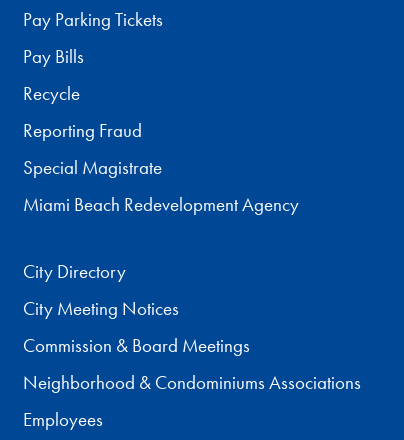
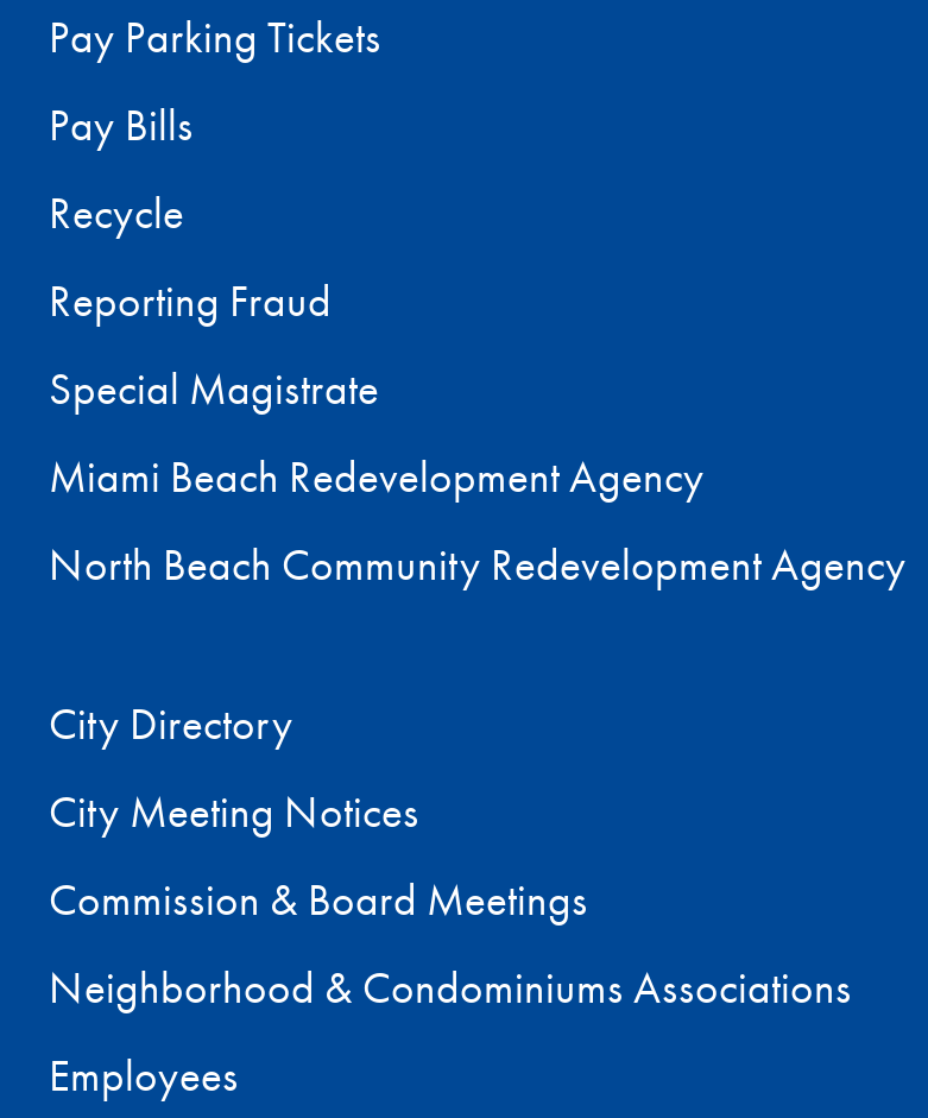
+ North Beach Community Redevelopment Agency
